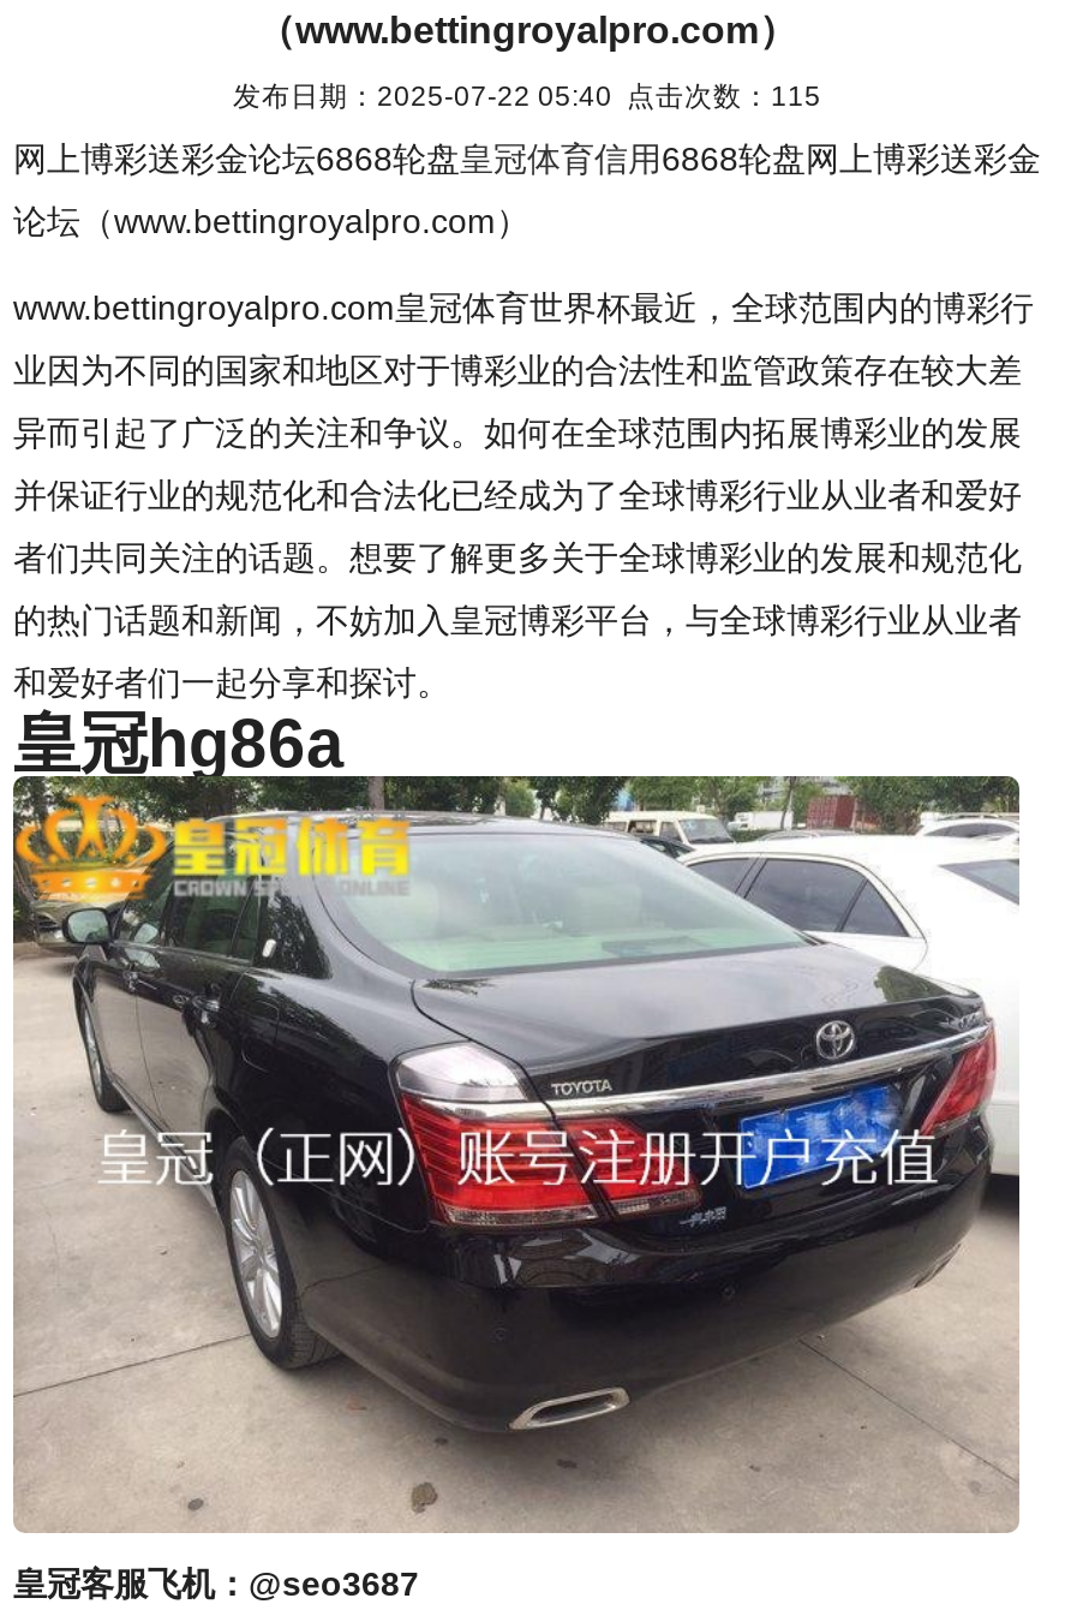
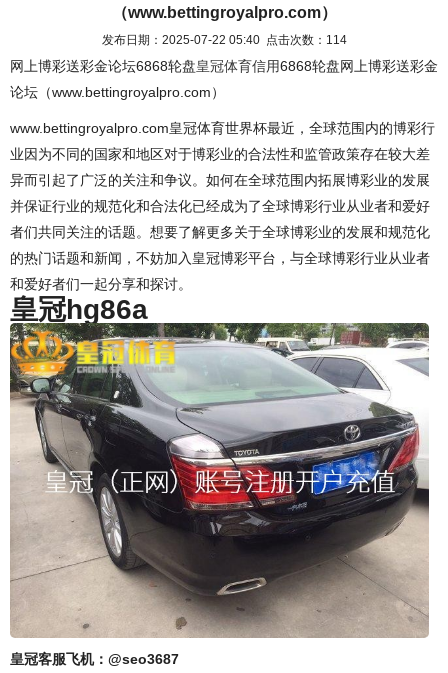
- 发布日期：2025-07-22 05:40 点击次数：115
+ 发布日期：2025-07-22 05:40 点击次数：114
